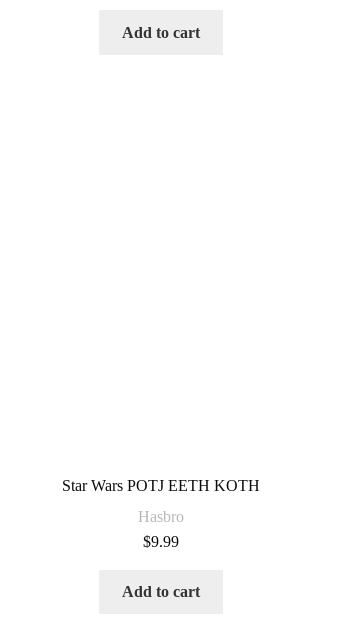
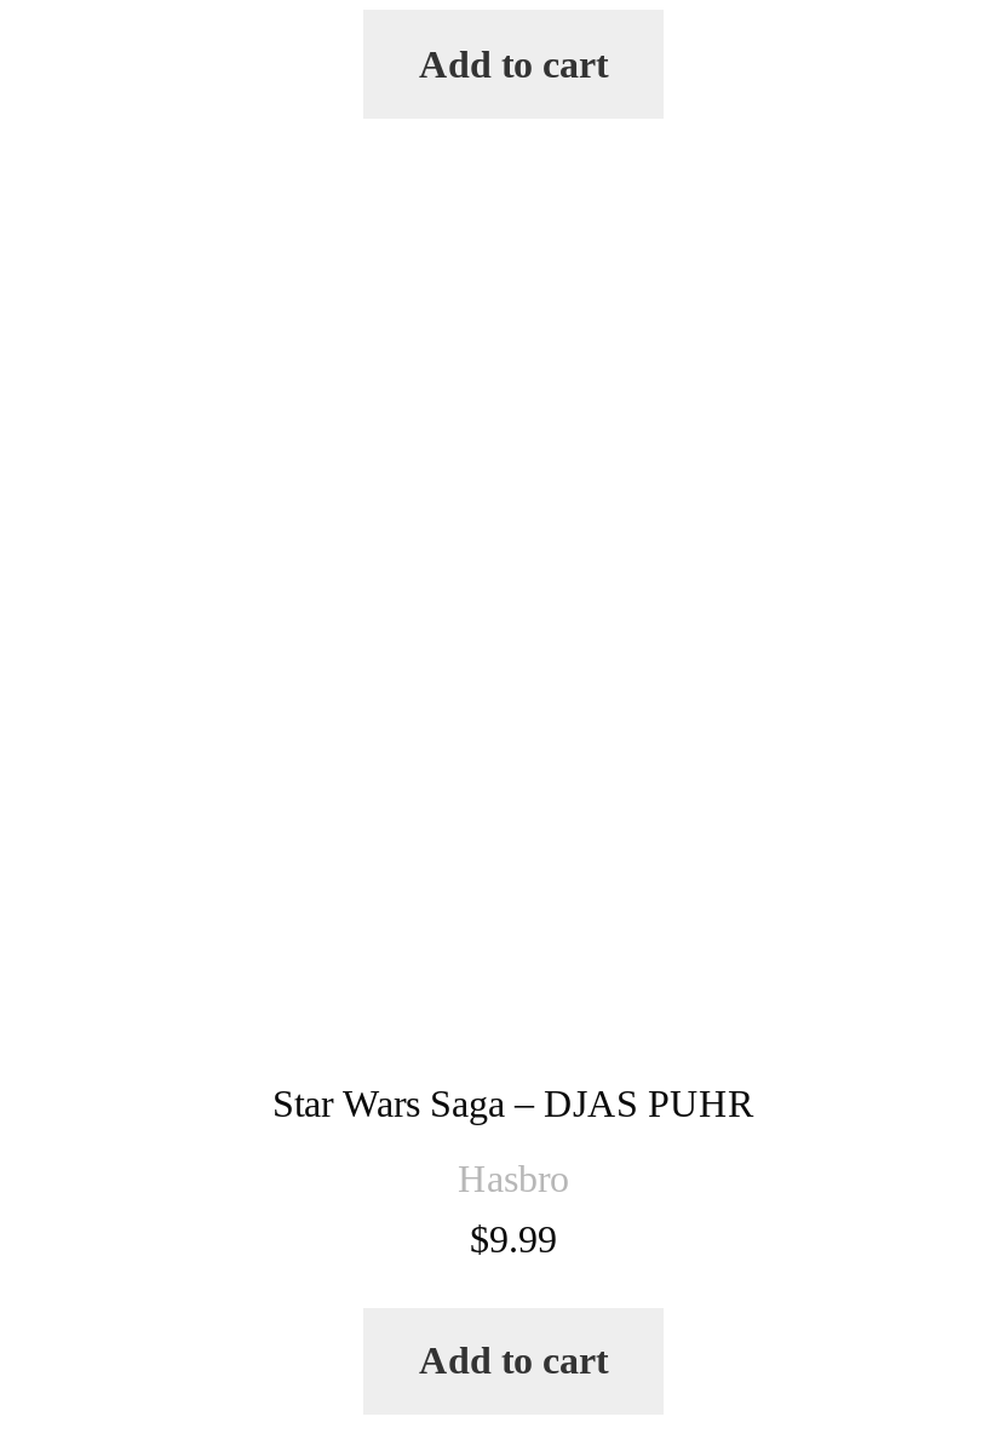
- Star Wars POTJ EETH KOTH
+ Star Wars Saga – DJAS PUHR
